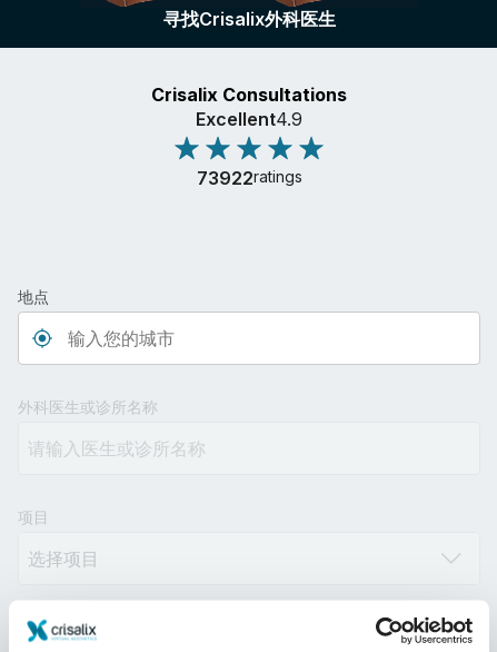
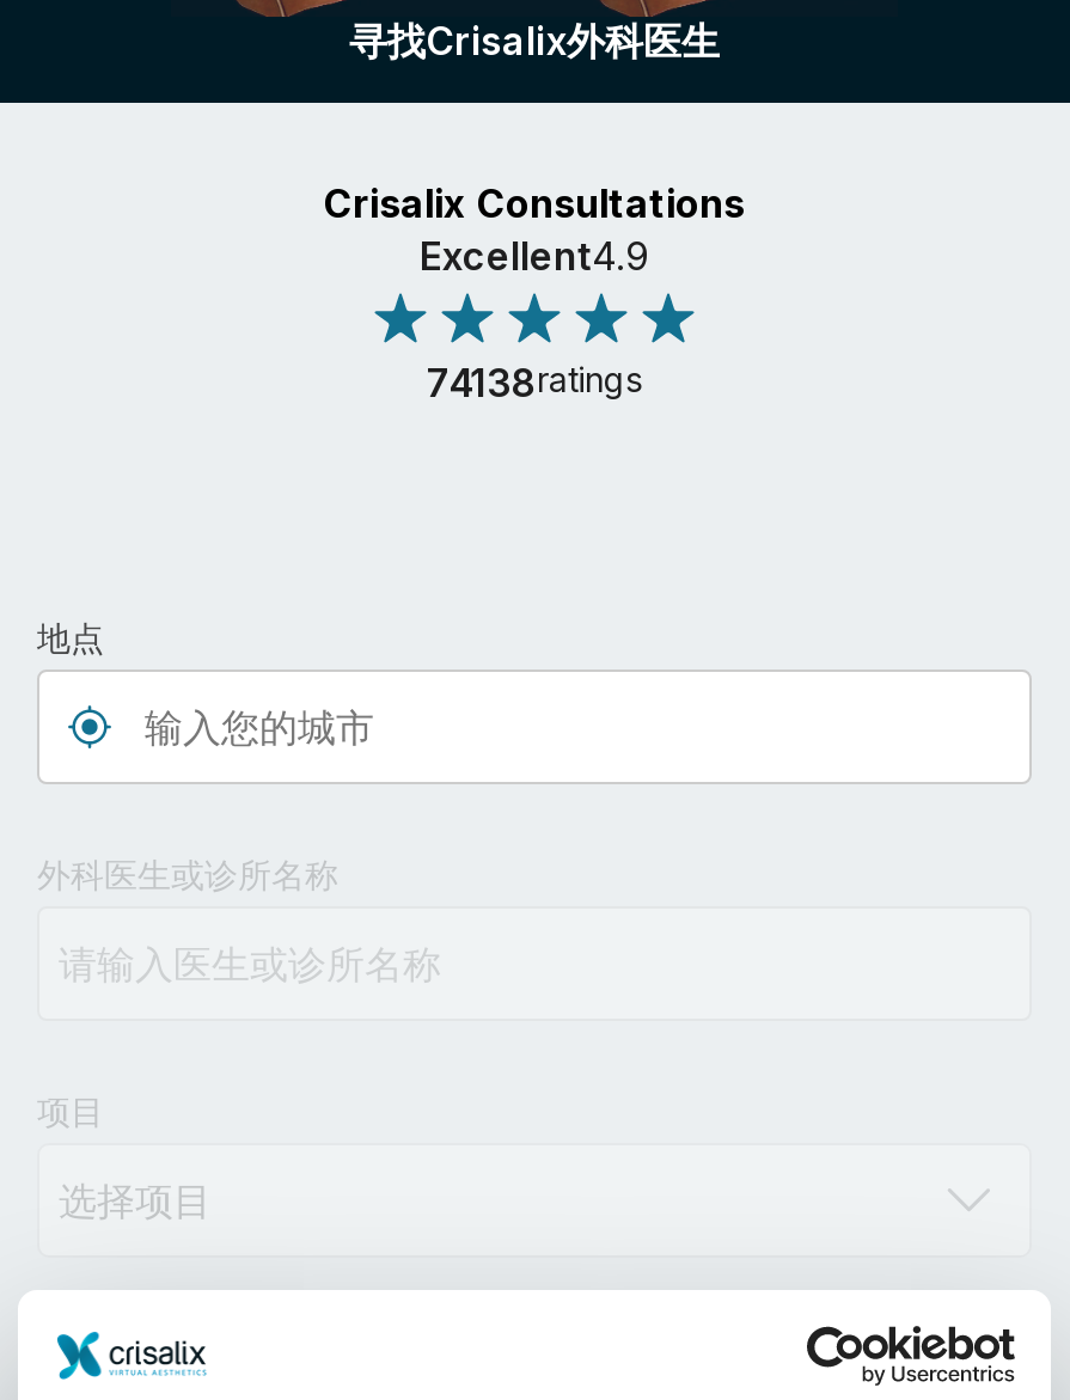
- 73922ratings
+ 74138ratings
